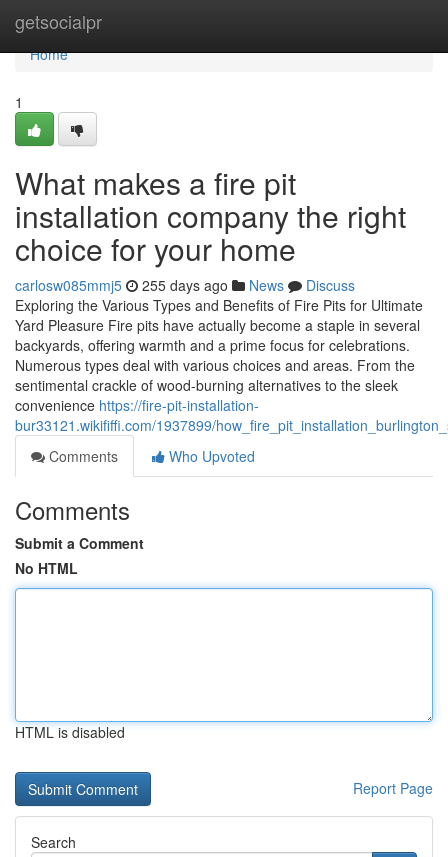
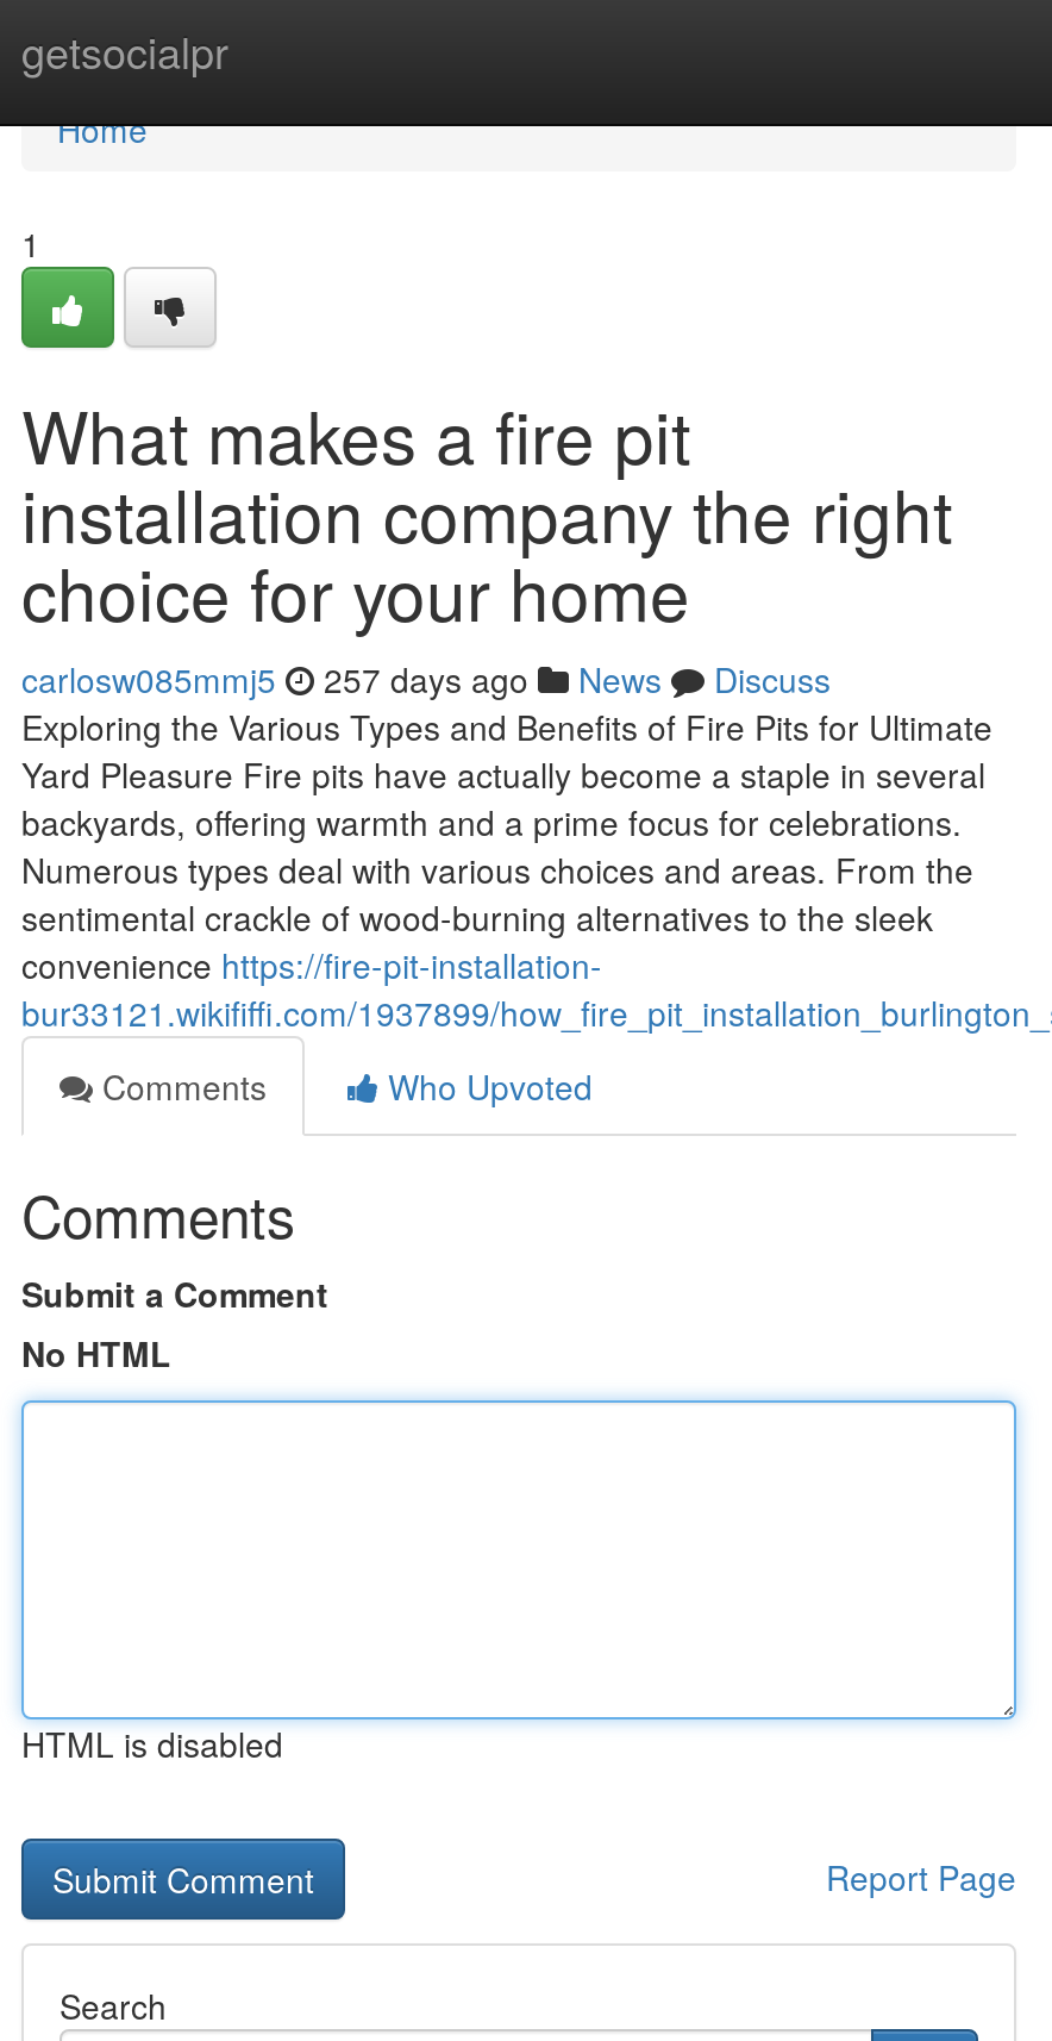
- carlosw085mmj5 255 days ago News Discuss
+ carlosw085mmj5 257 days ago News Discuss
